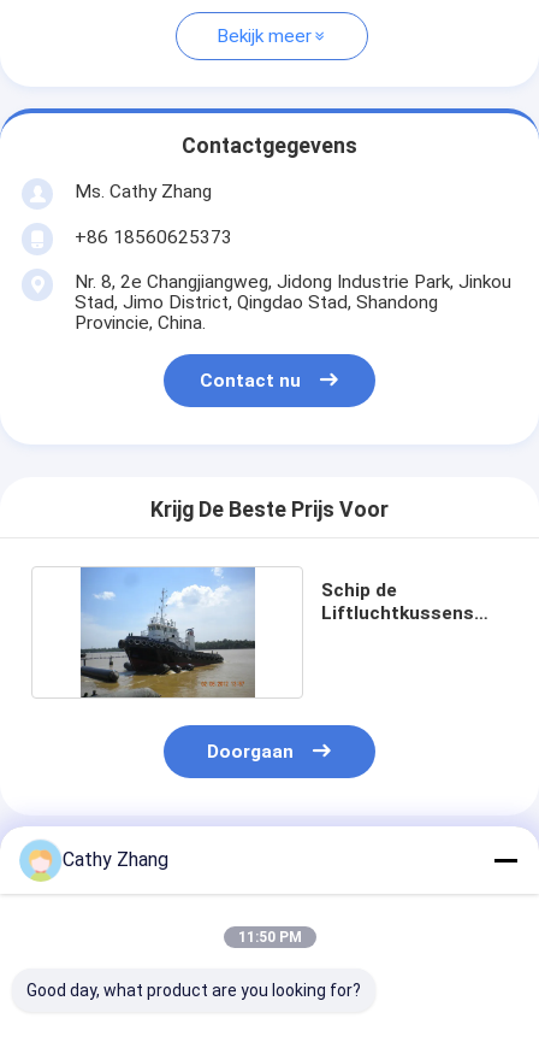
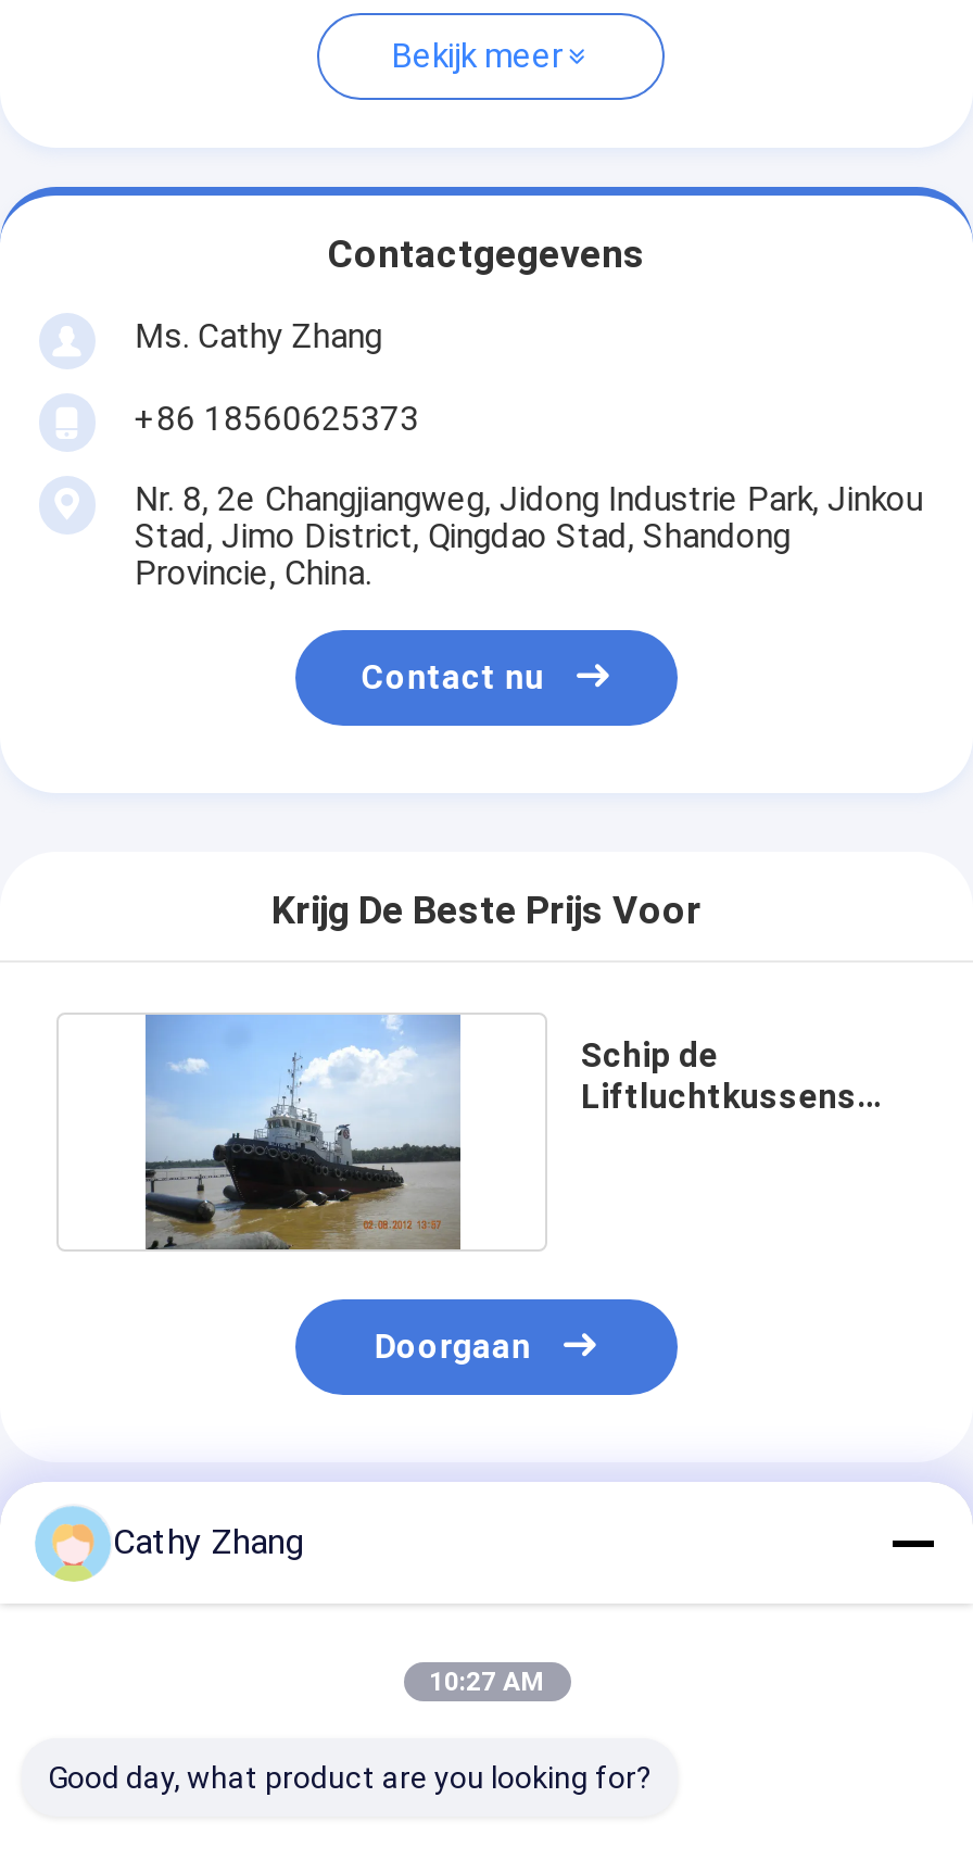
- 11:50 PM
+ 10:27 AM
